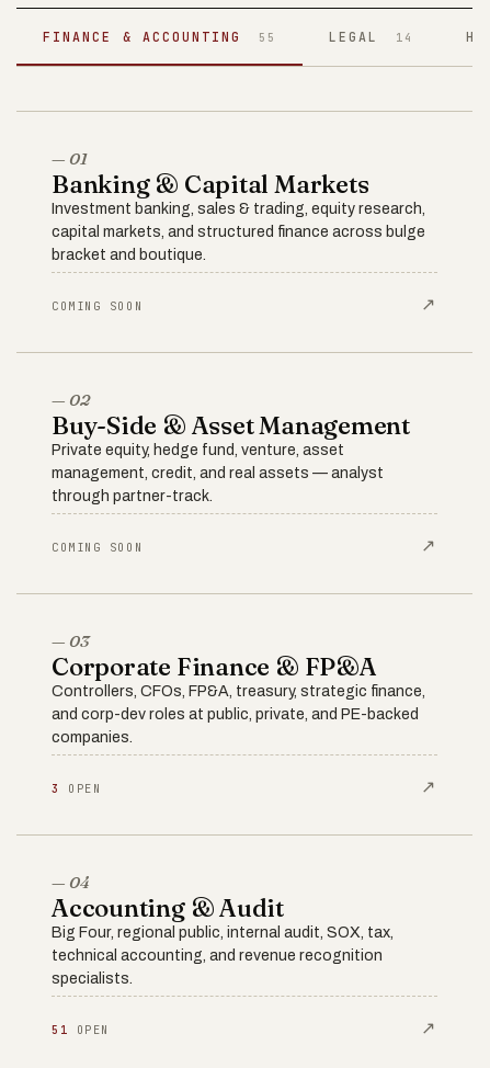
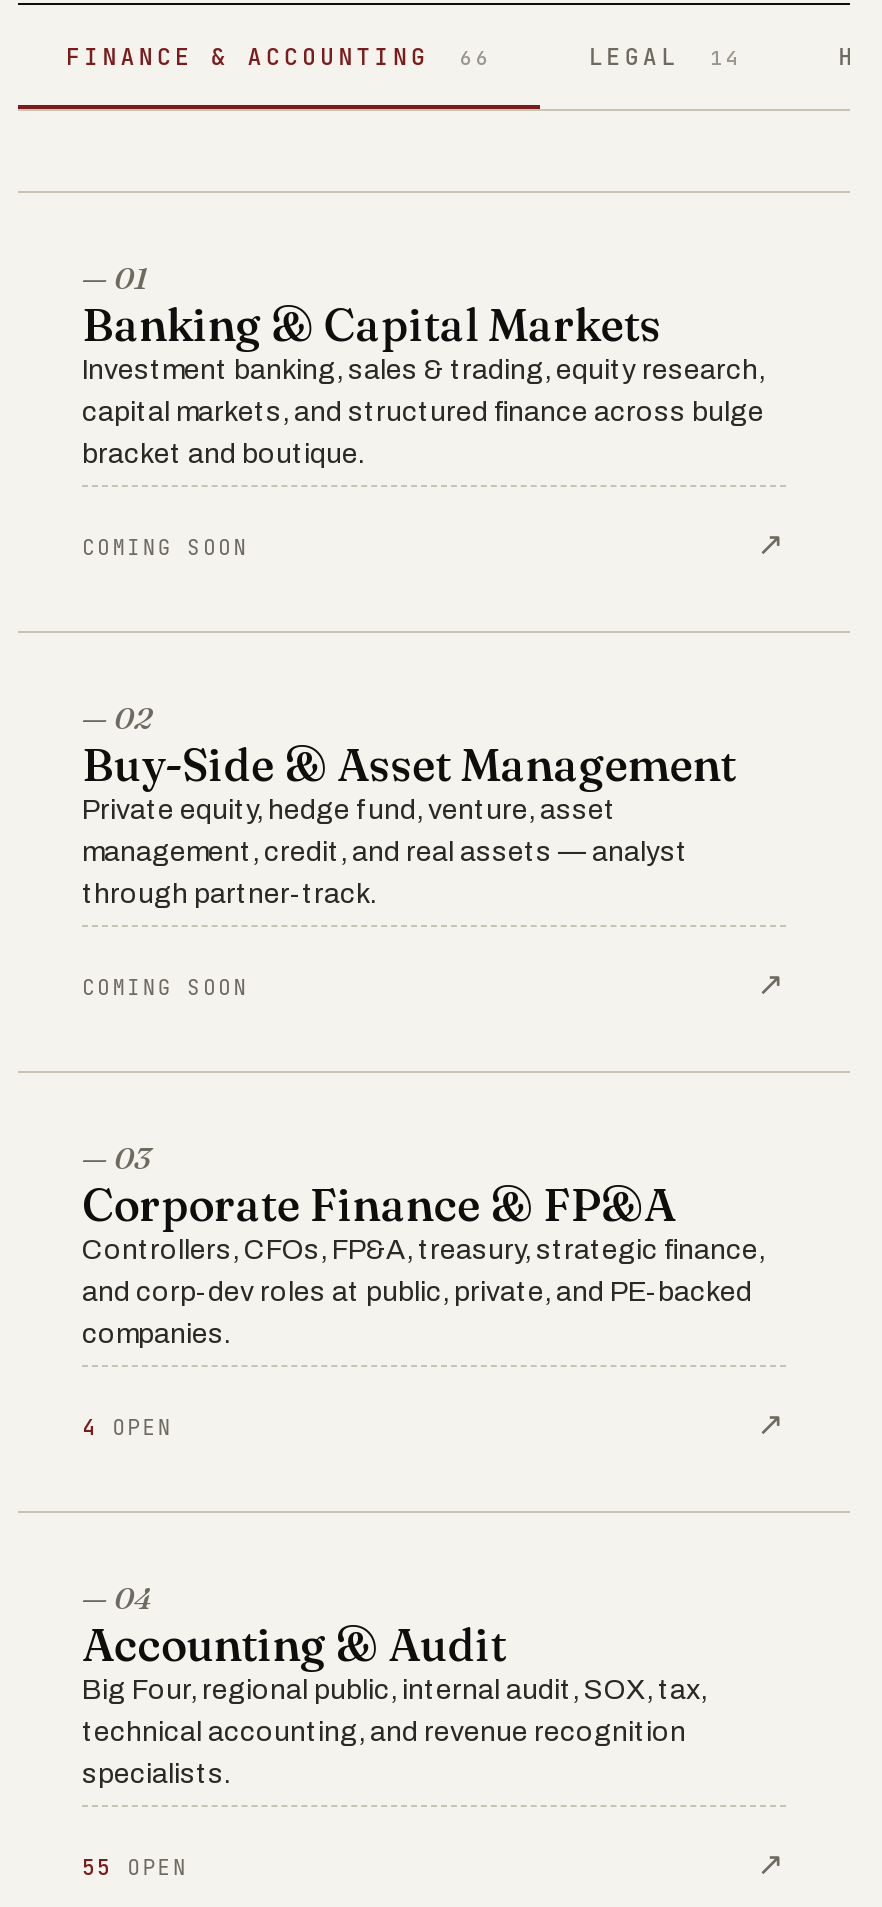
- FINANCE & ACCOUNTING 55
+ FINANCE & ACCOUNTING 66

- 3 OPEN
+ 4 OPEN

- 51 OPEN
+ 55 OPEN
